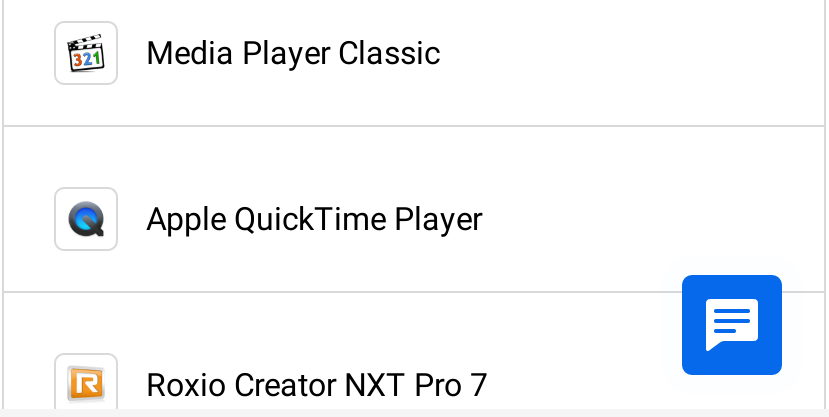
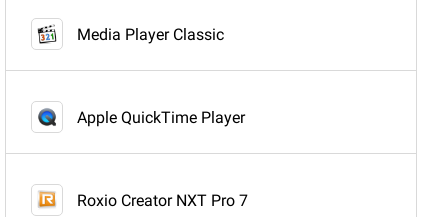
- [image]
